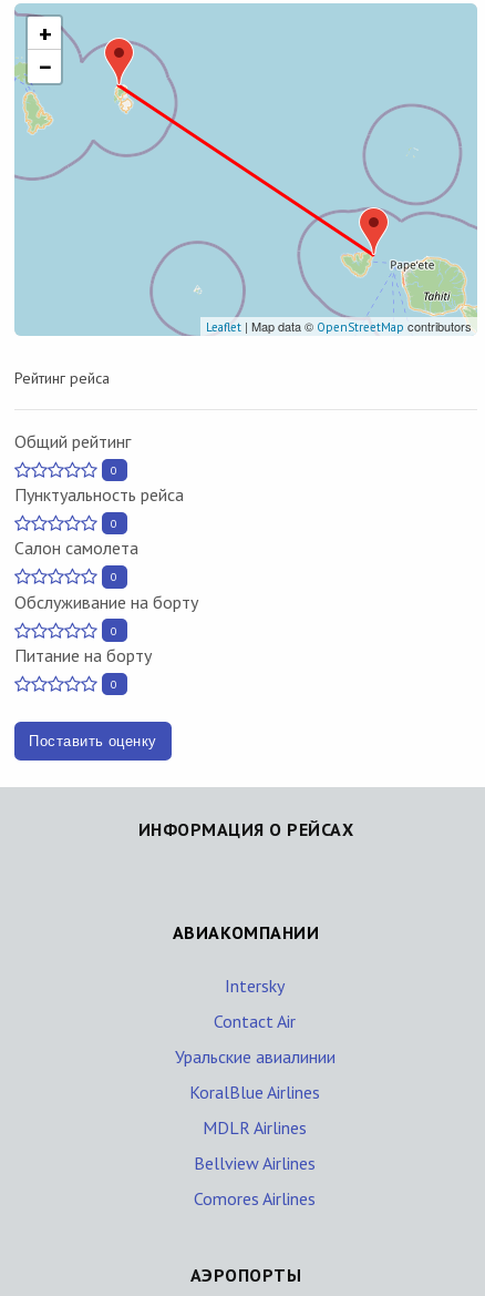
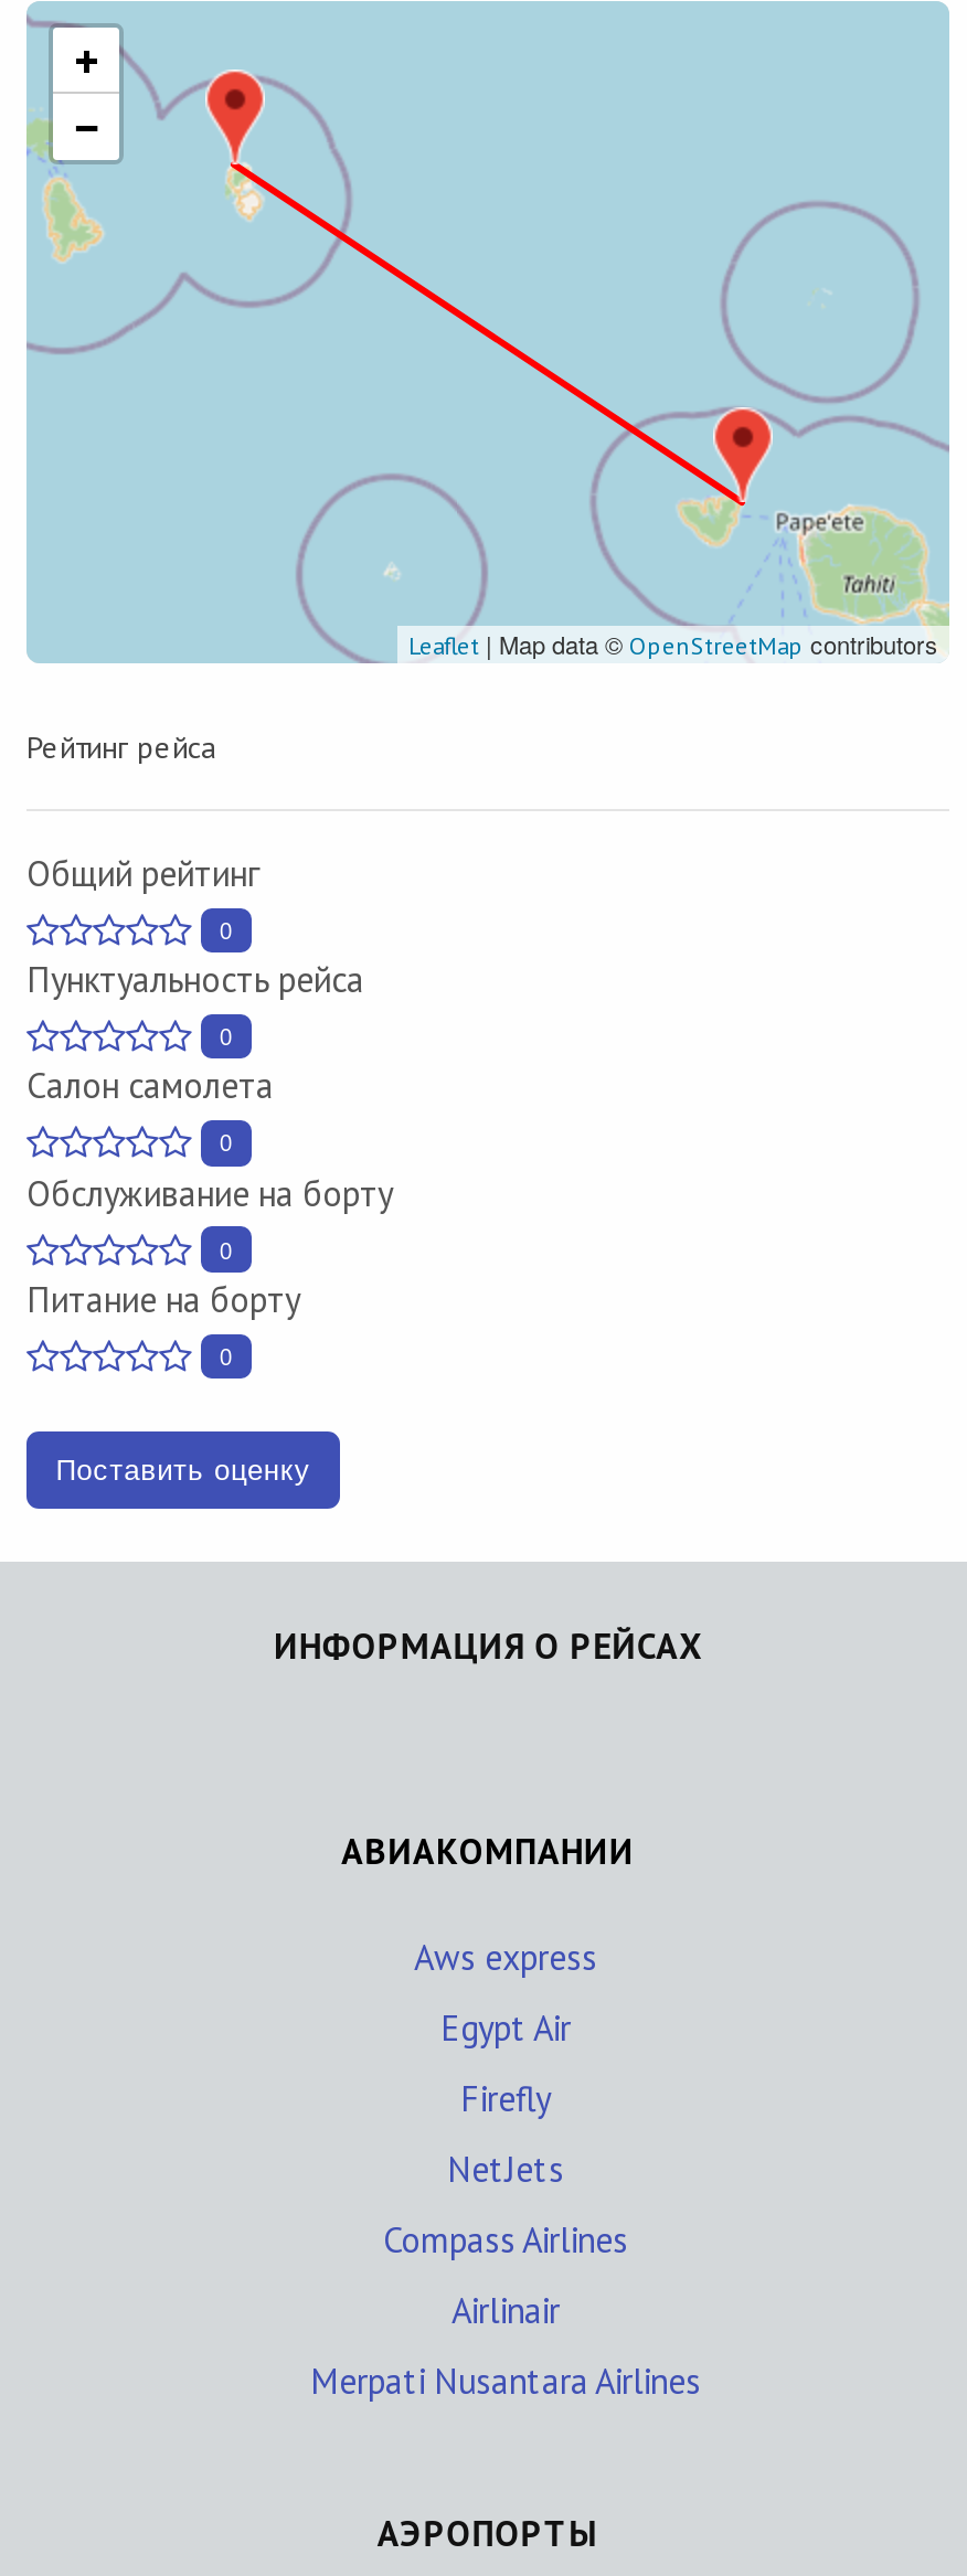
- Intersky
+ Aws express

- Contact Air
+ Egypt Air

- Уральские авиалинии
+ Firefly

- KoralBlue Airlines
+ NetJets

- MDLR Airlines
+ Compass Airlines

- Bellview Airlines
+ Airlinair

- Comores Airlines
+ Merpati Nusantara Airlines
